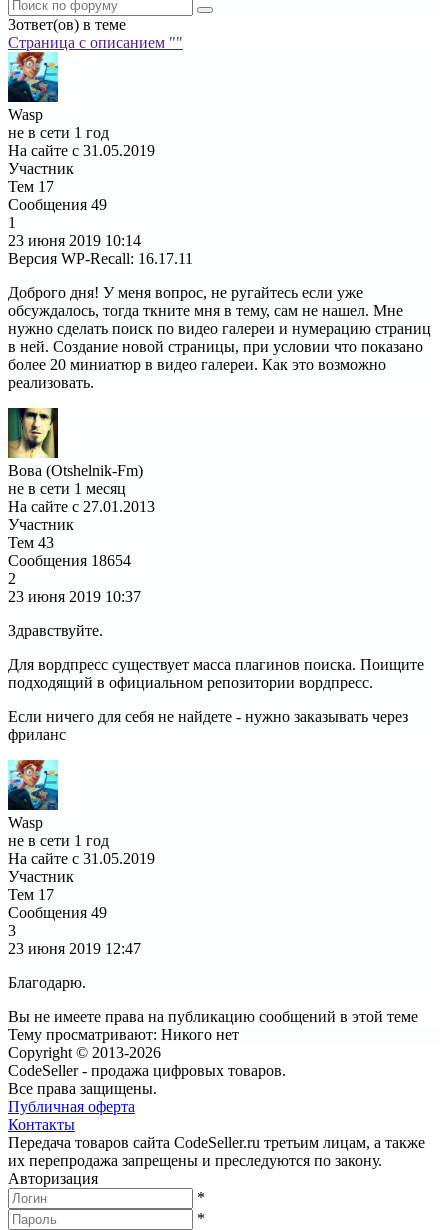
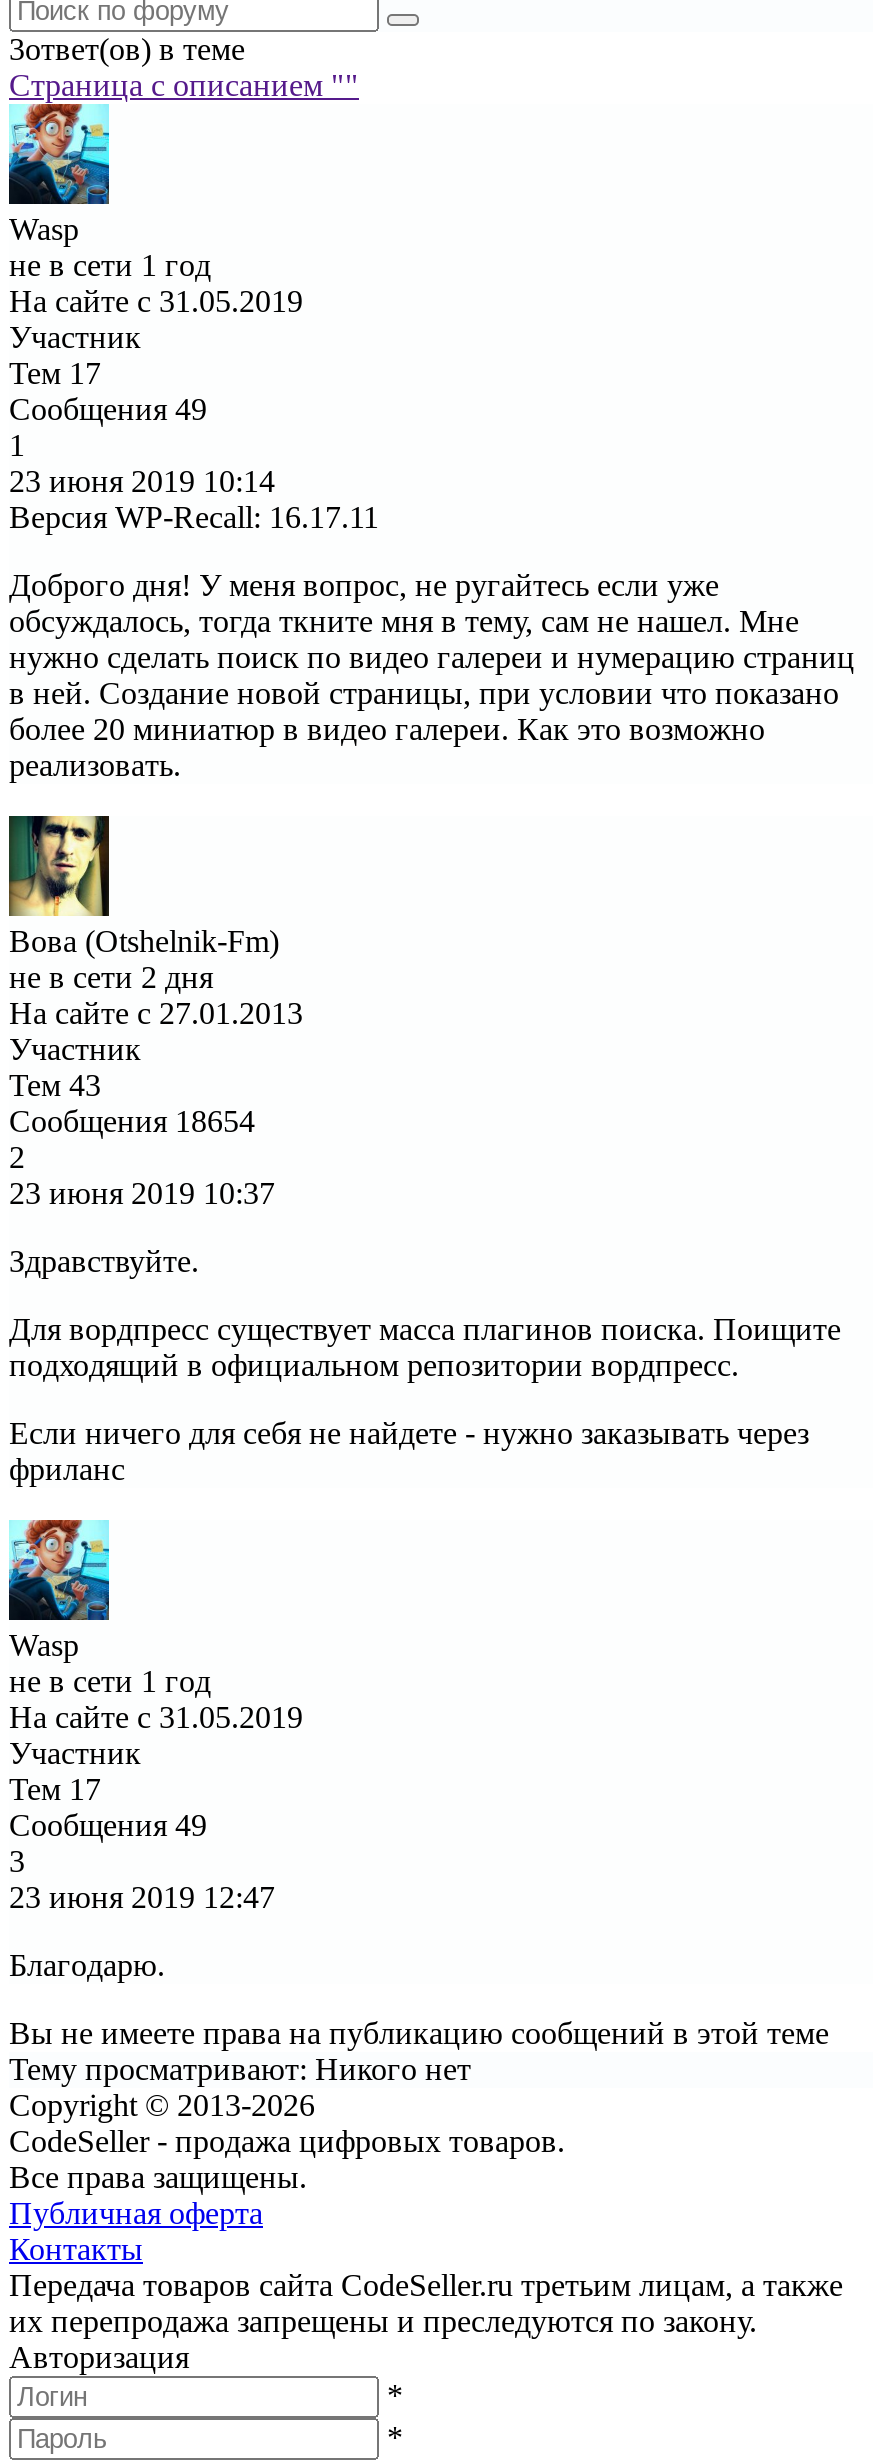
- не в сети 1 месяц
+ не в сети 2 дня
